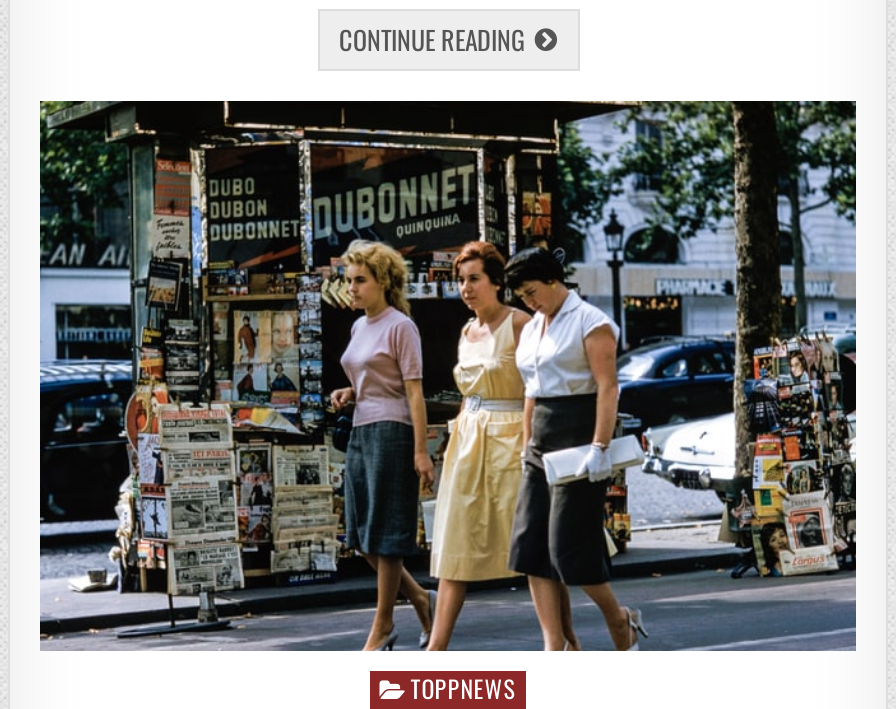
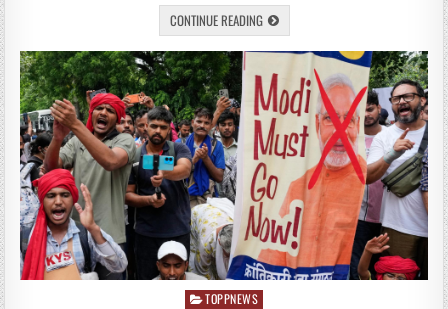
- [image]
+ [image]
